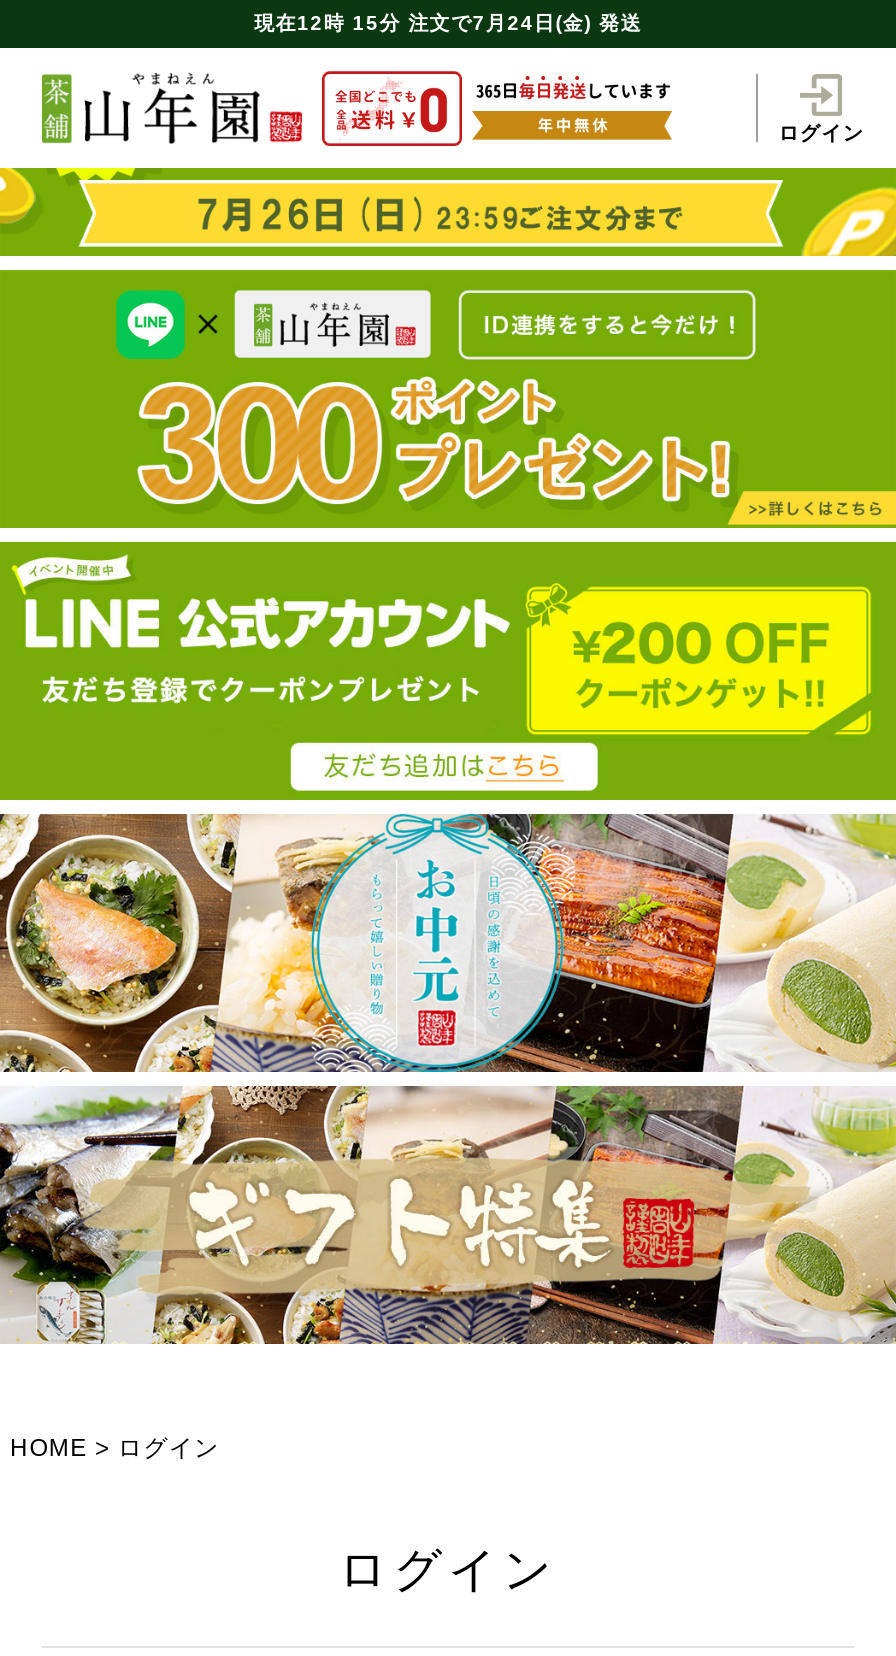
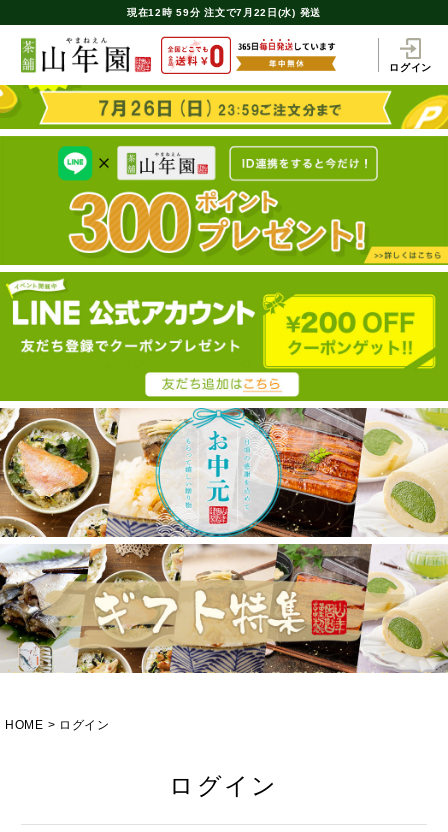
- 現在12時 15分注文で7月24日(金) 発送
+ 現在12時 59分注文で7月22日(水) 発送
